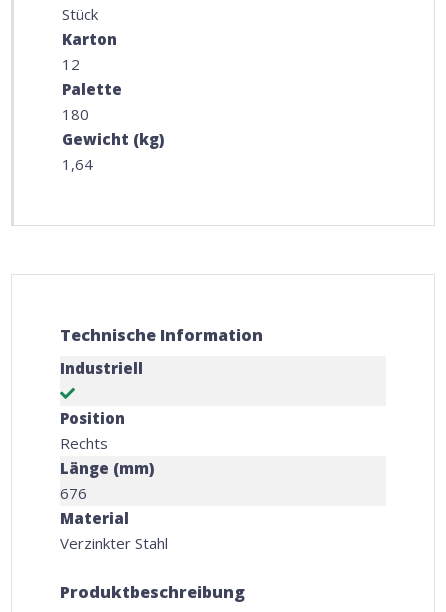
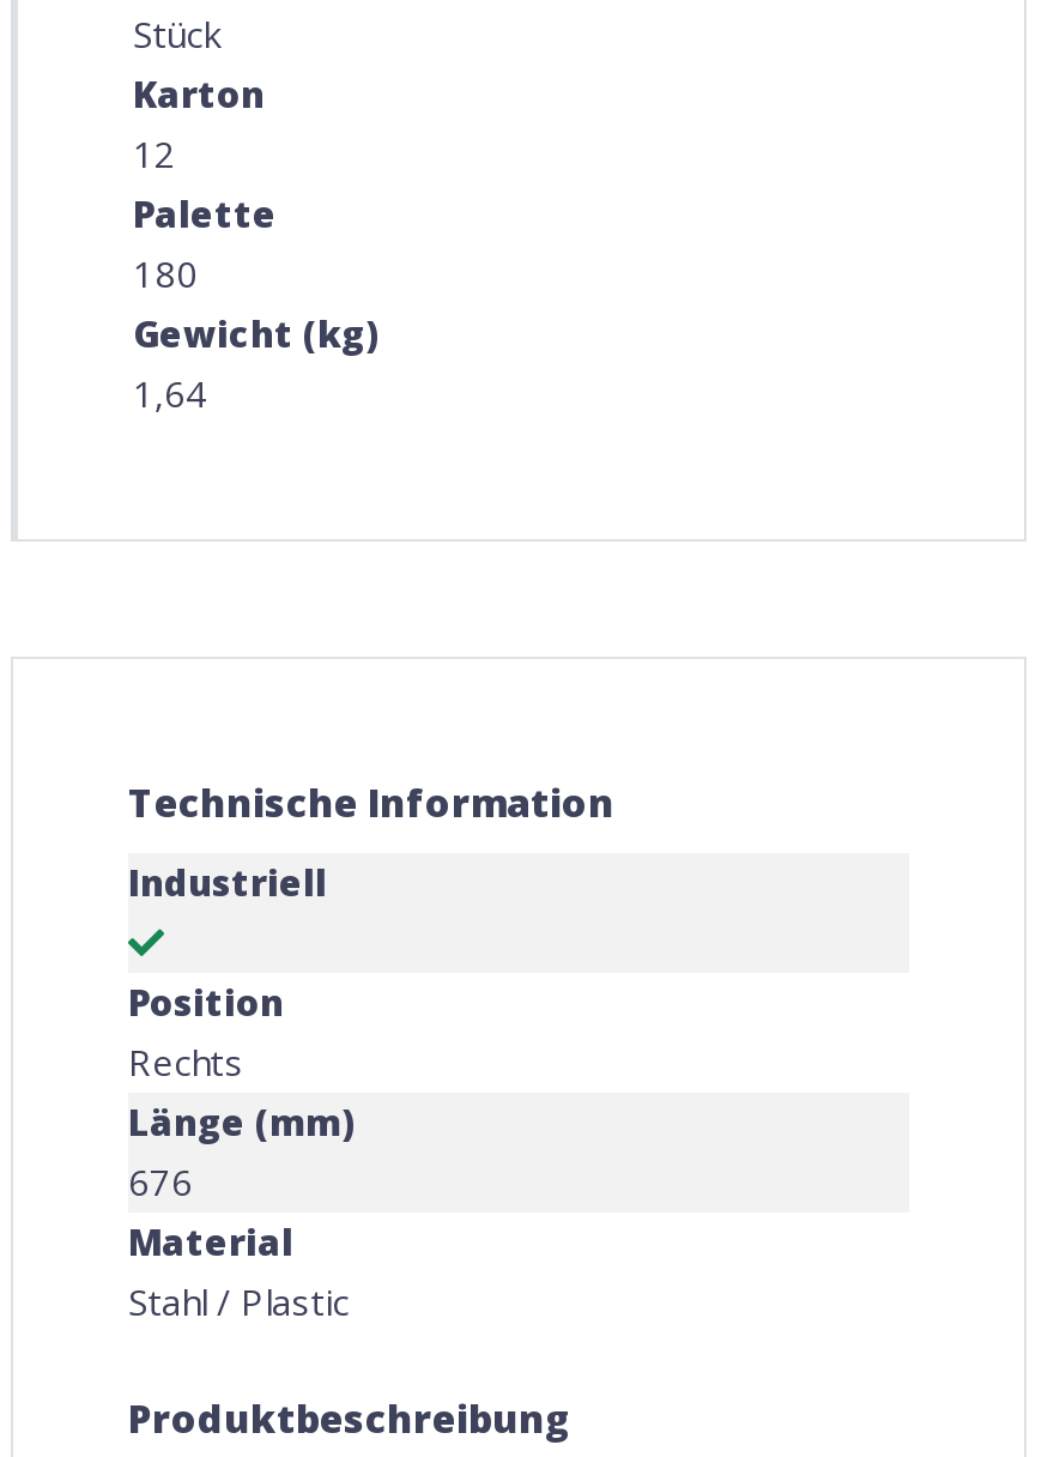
- Verzinkter Stahl
+ Stahl / Plastic
